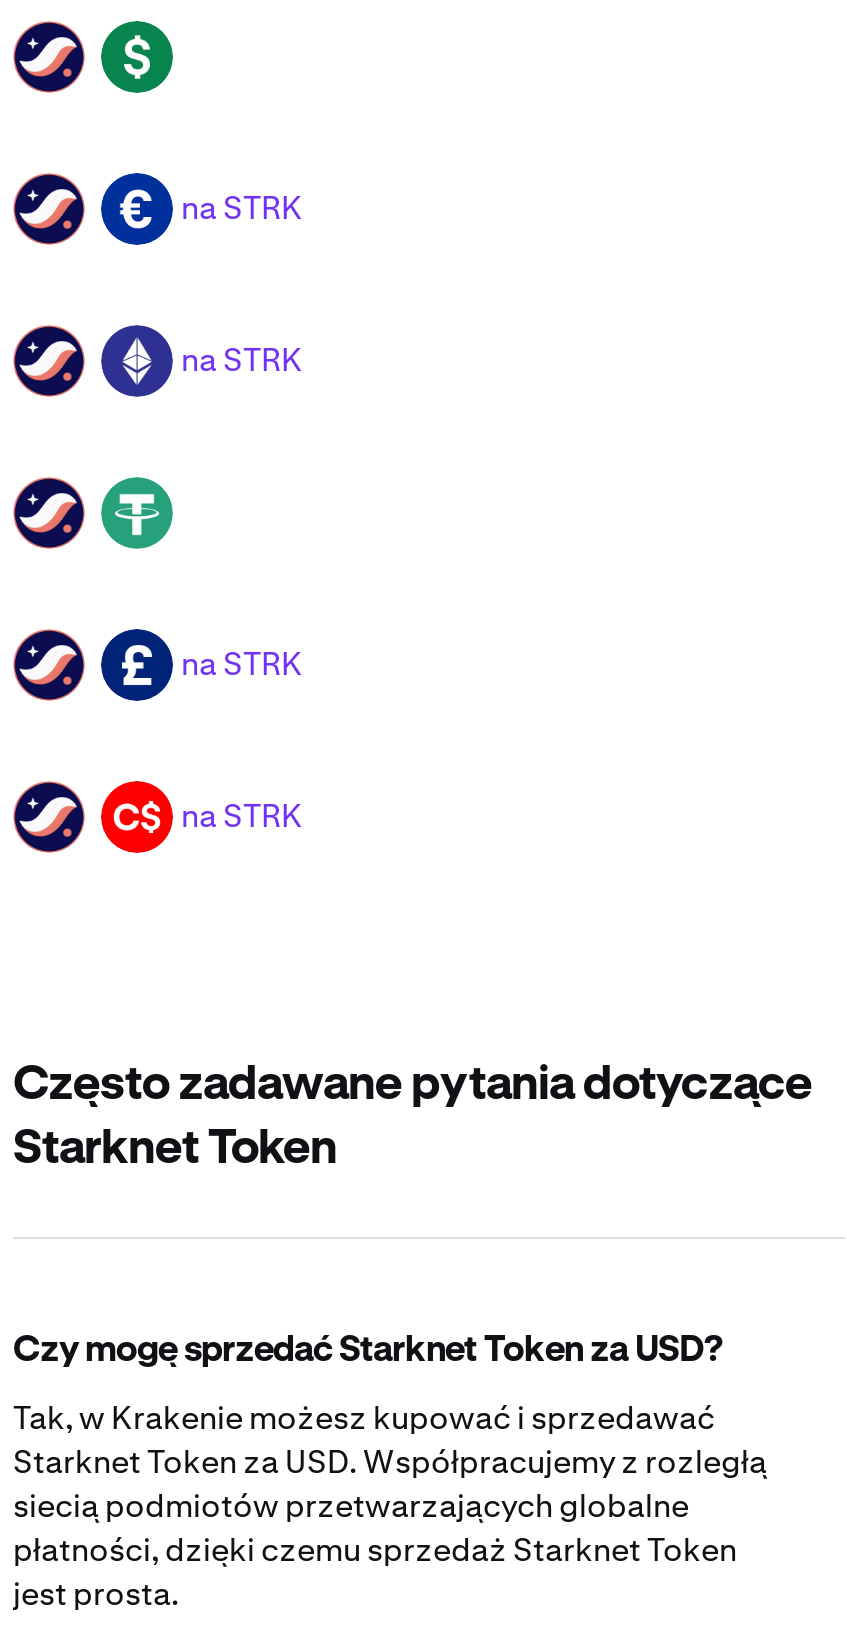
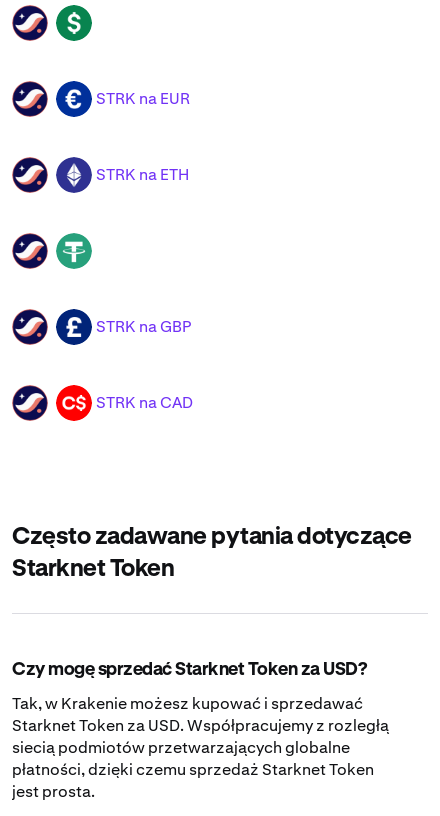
- na STRK
+ STRK na EUR

- na STRK
+ STRK na ETH

- na STRK
+ STRK na GBP

- na STRK
+ STRK na CAD
